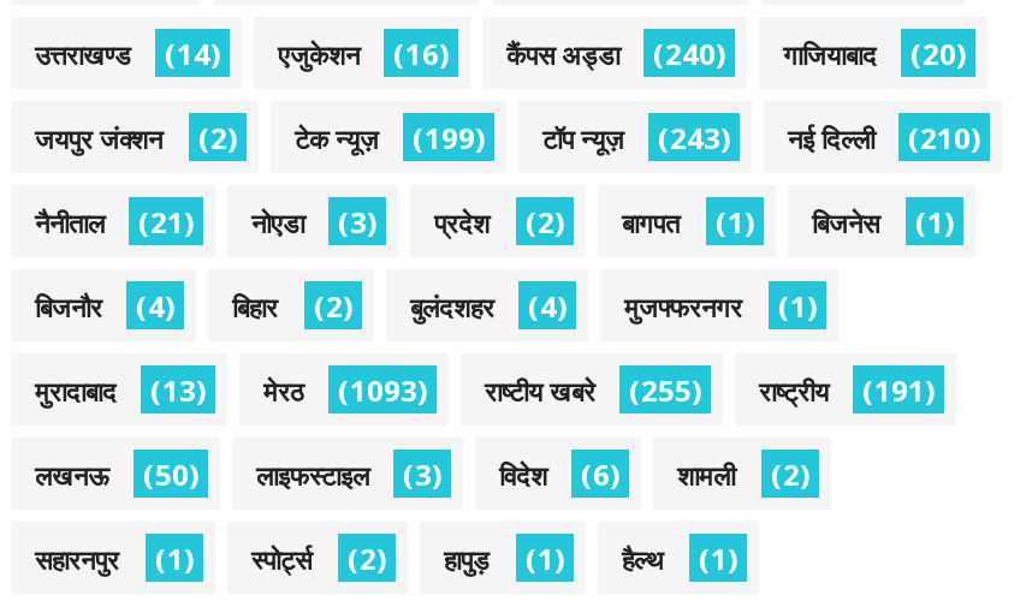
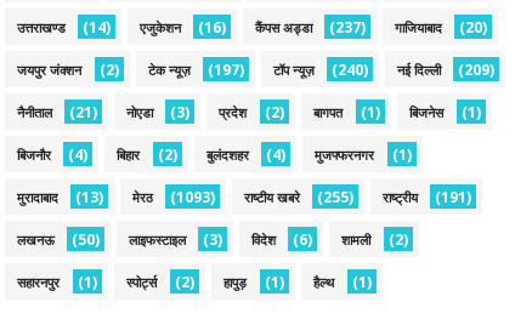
- उत्तराखण्ड (14) एजुकेशन (16) कैंपस अड्डा (240) गाजियाबाद (20)
+ उत्तराखण्ड (14) एजुकेशन (16) कैंपस अड्डा (237) गाजियाबाद (20)

- (199)
+ (197)

- (243)
+ (240)

- (210)
+ (209)
